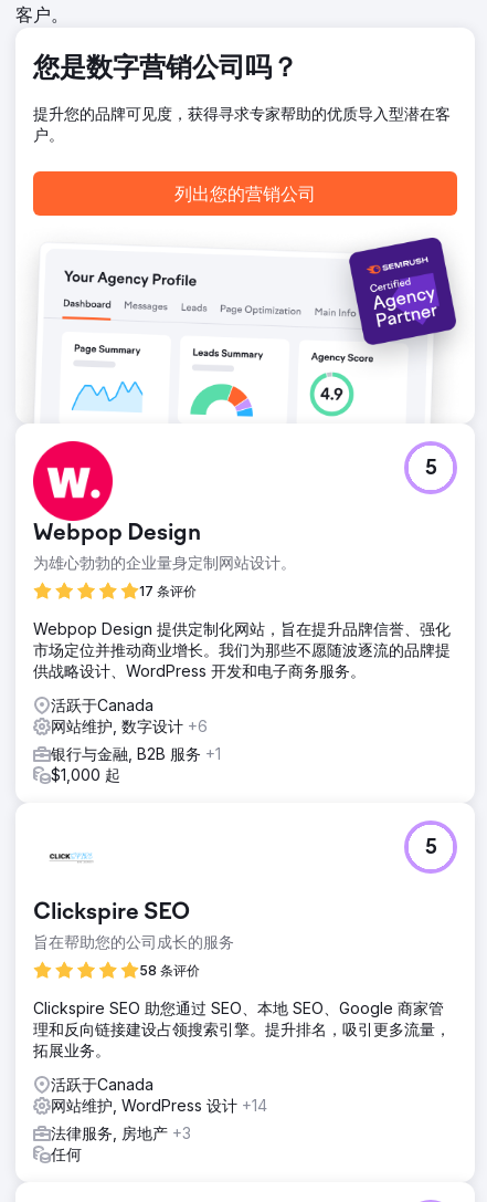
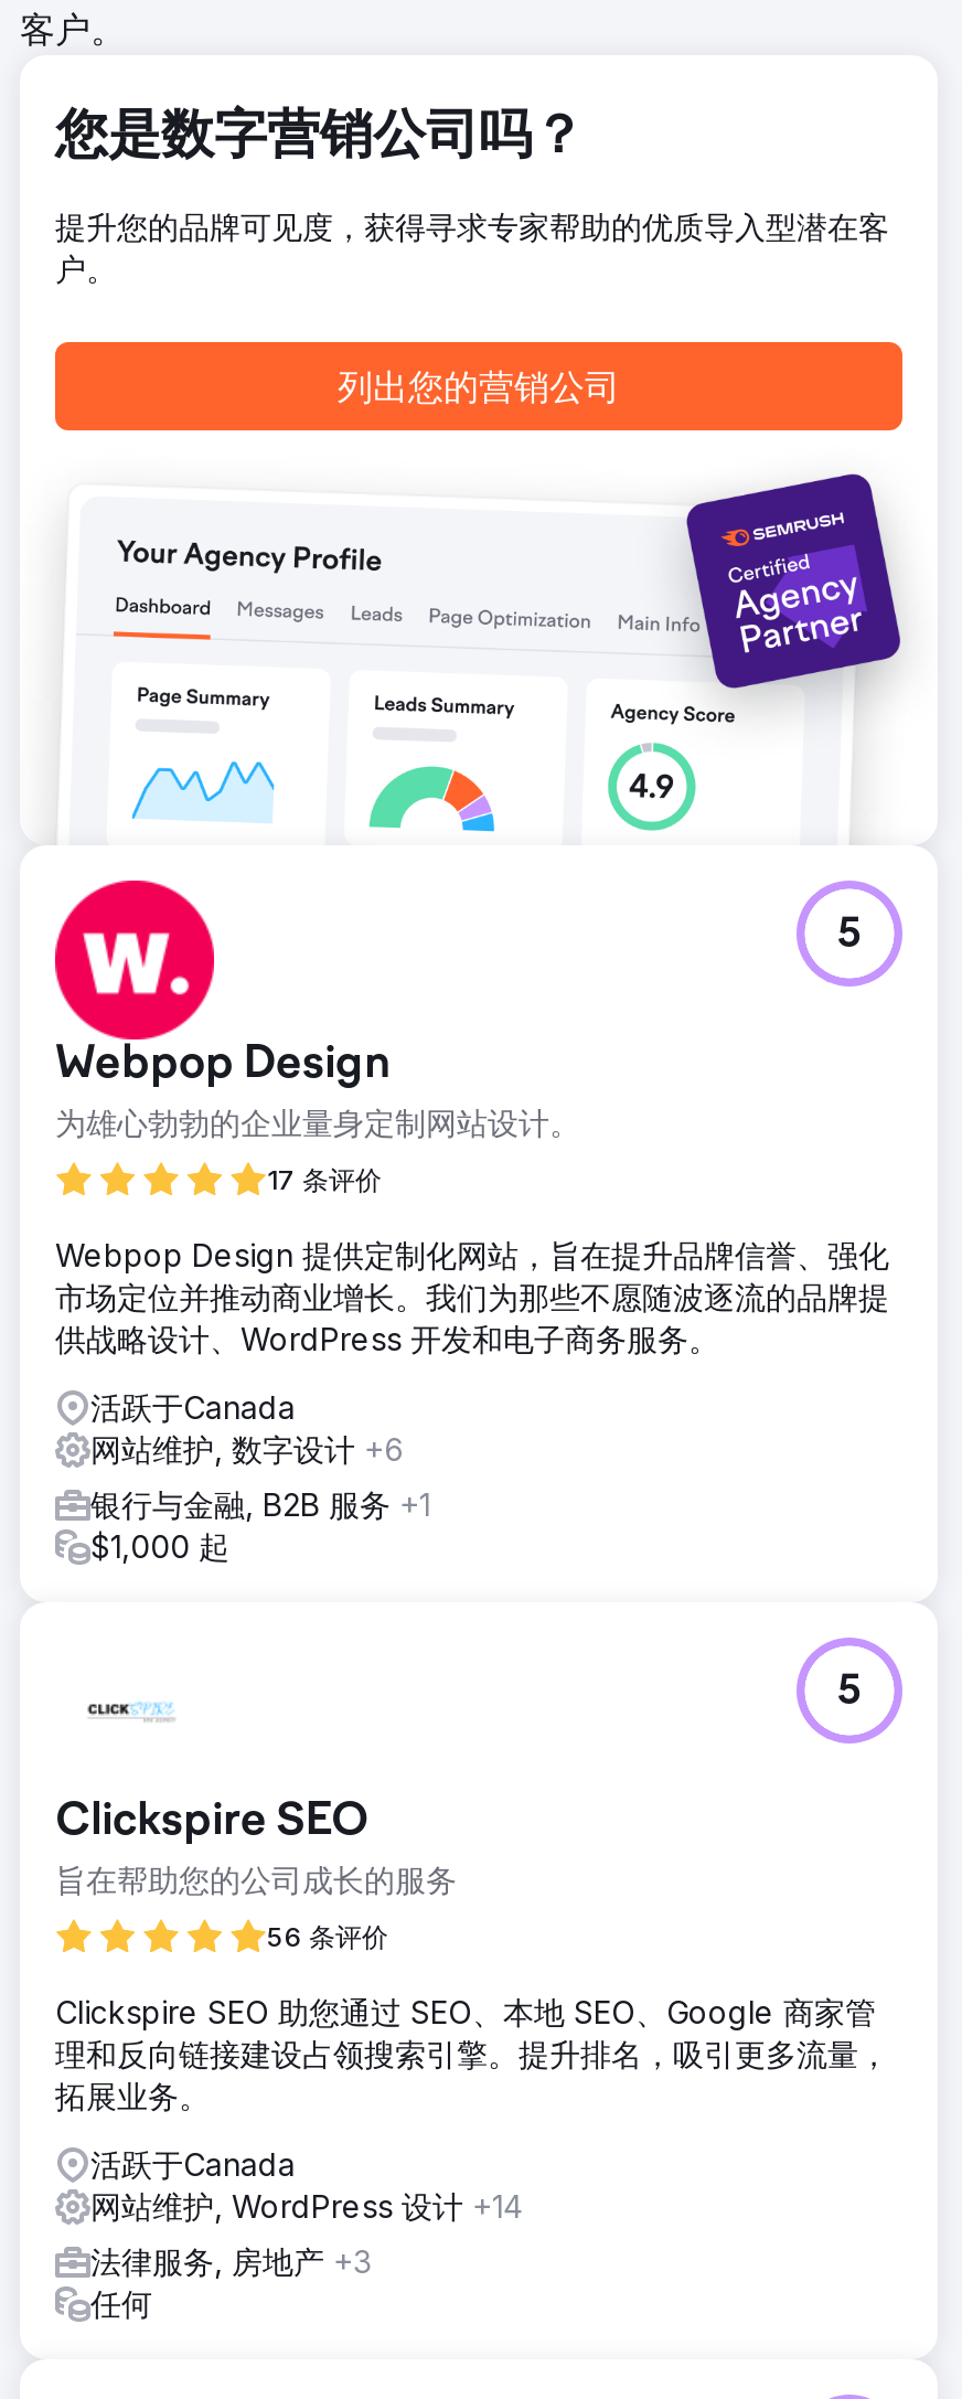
- 58 条评价
+ 56 条评价
